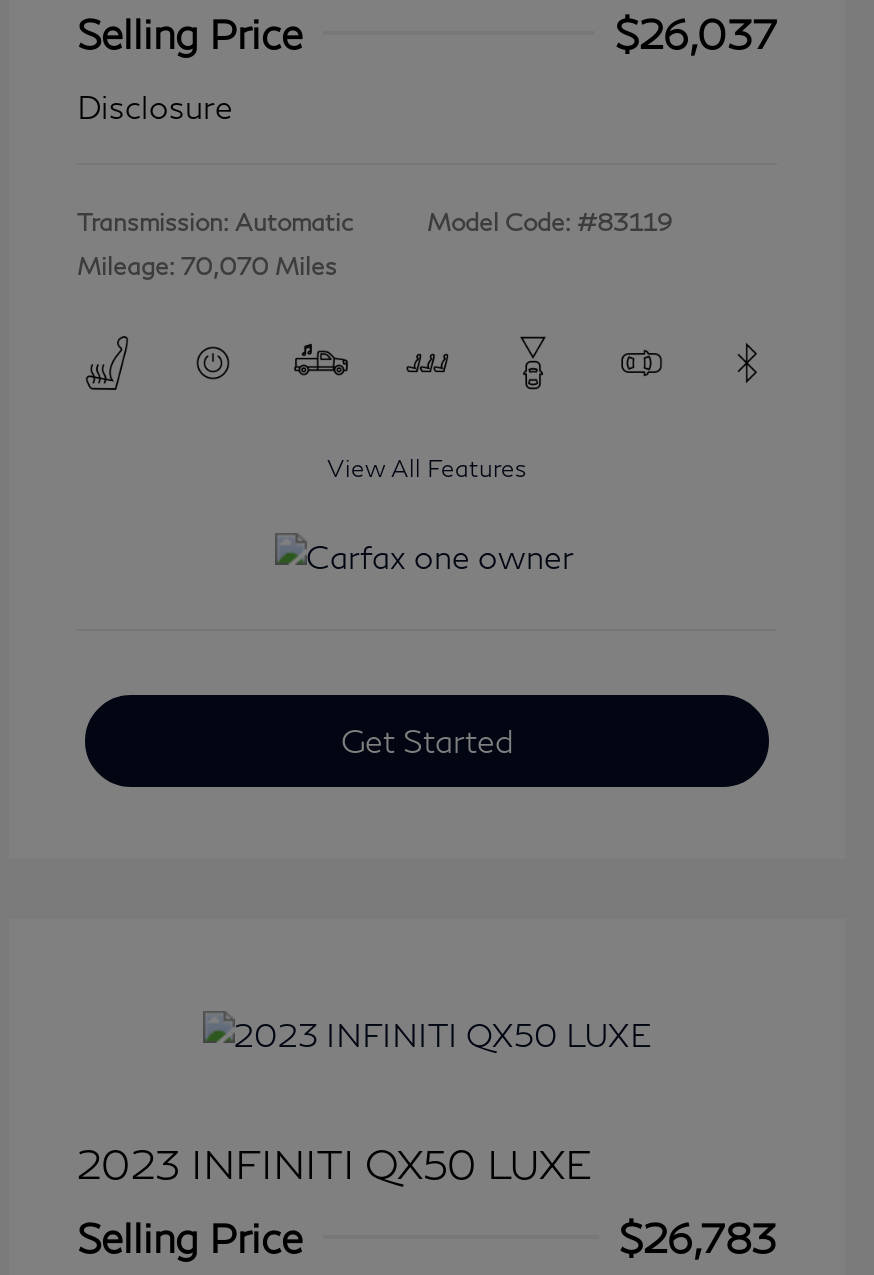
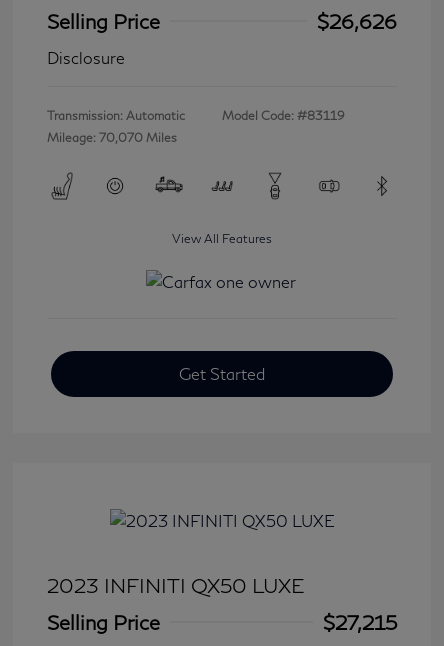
- $26,037
+ $26,626

- $26,783
+ $27,215
